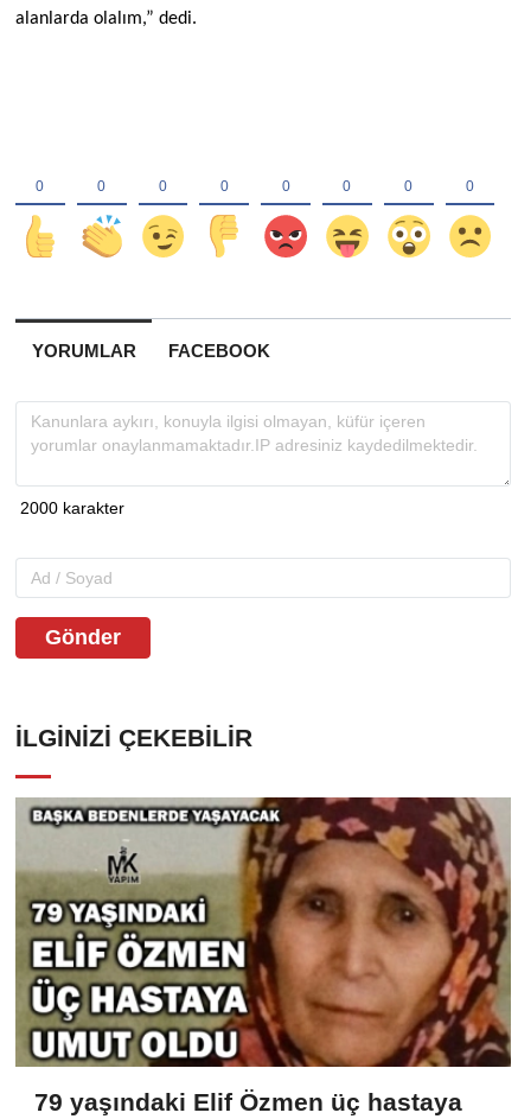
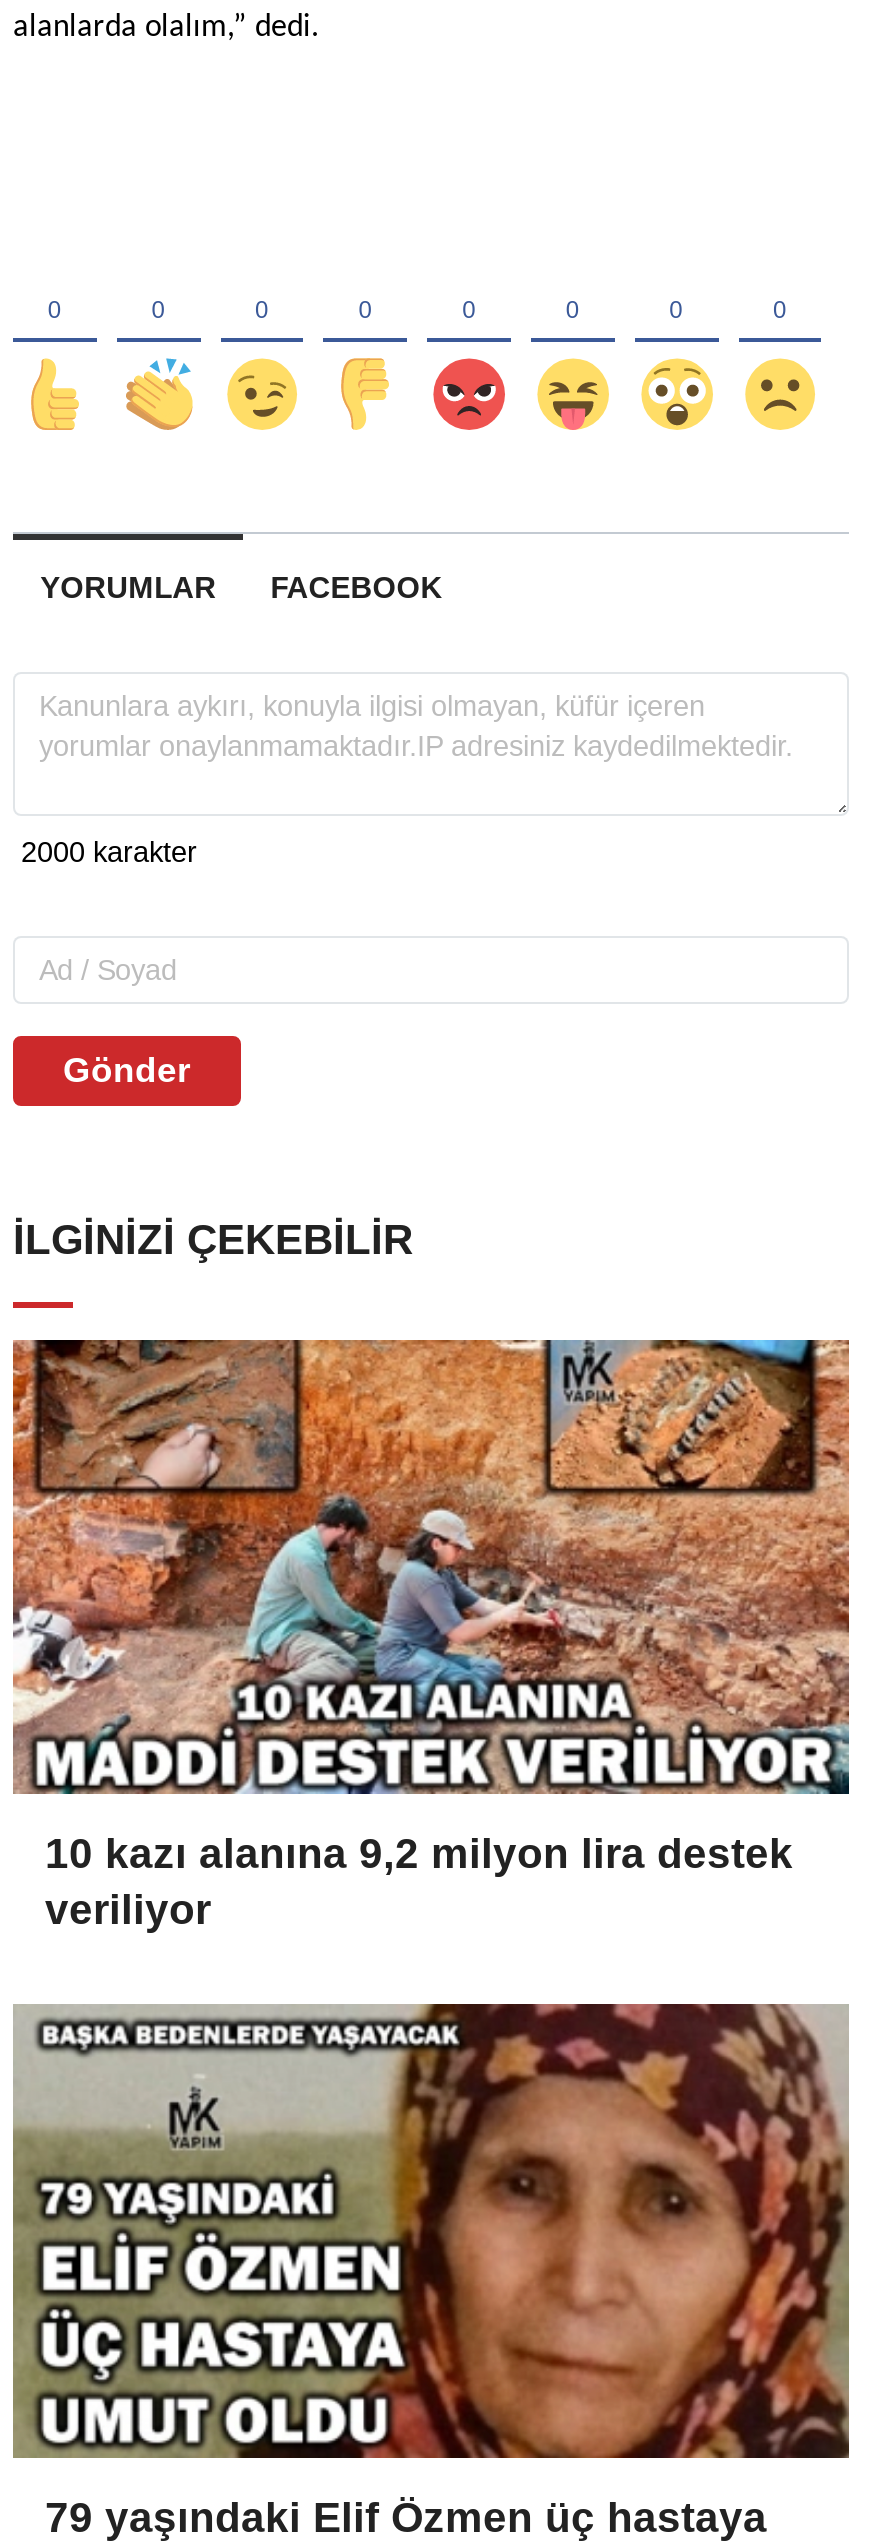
+ [image]
+ 10 kazı alanına 9,2 milyon lira destek
+ veriliyor
